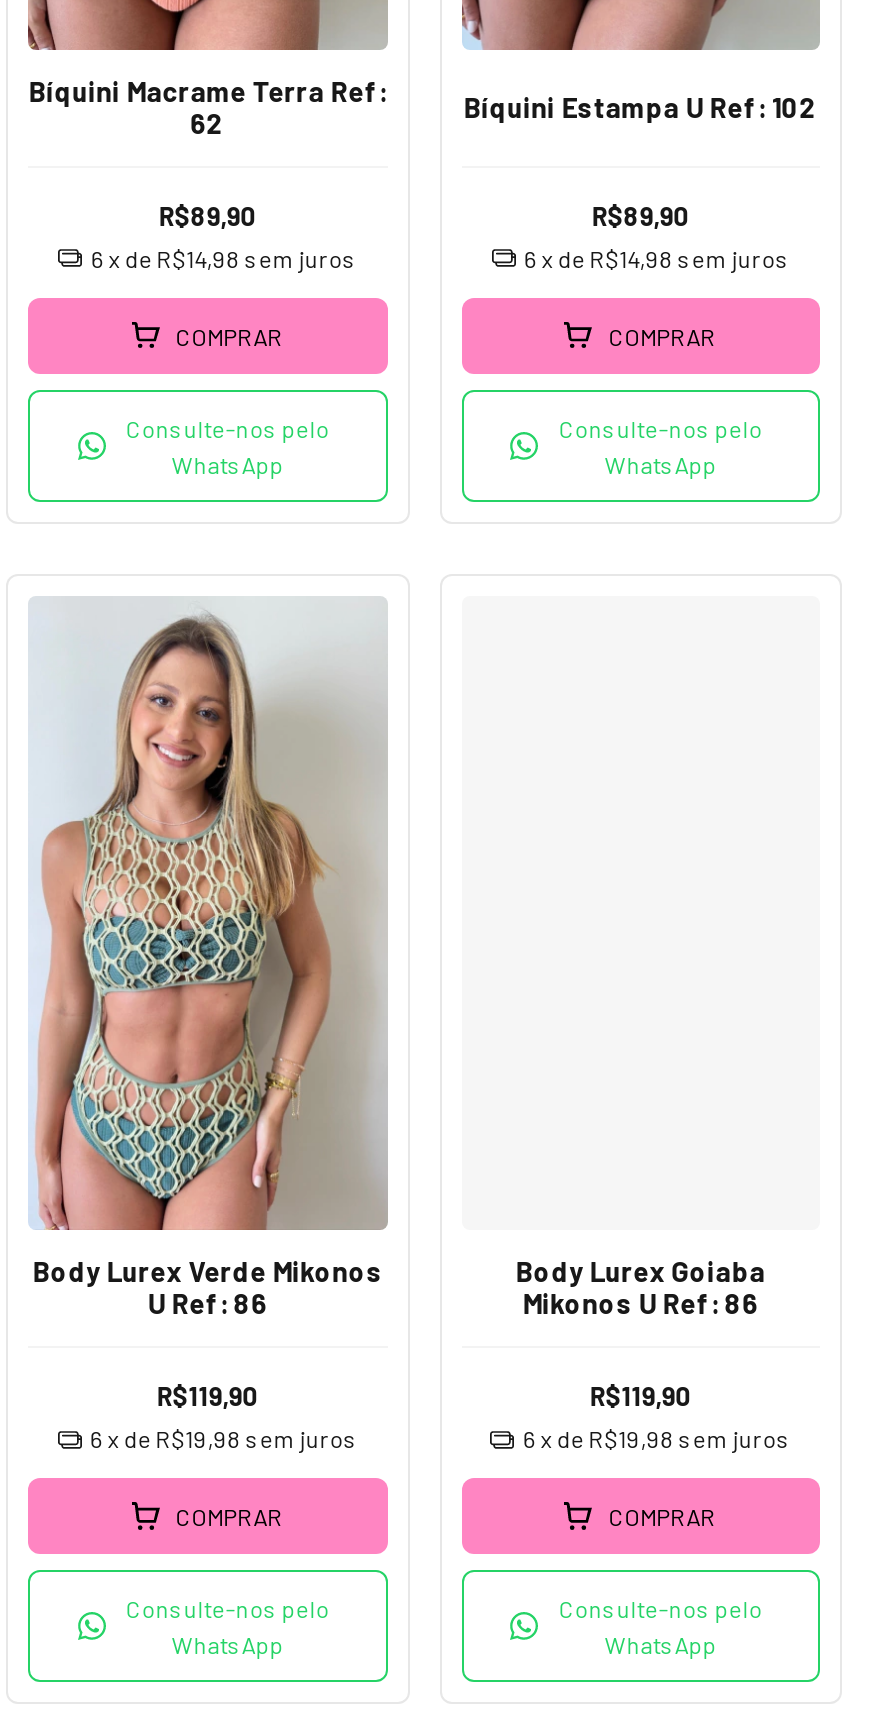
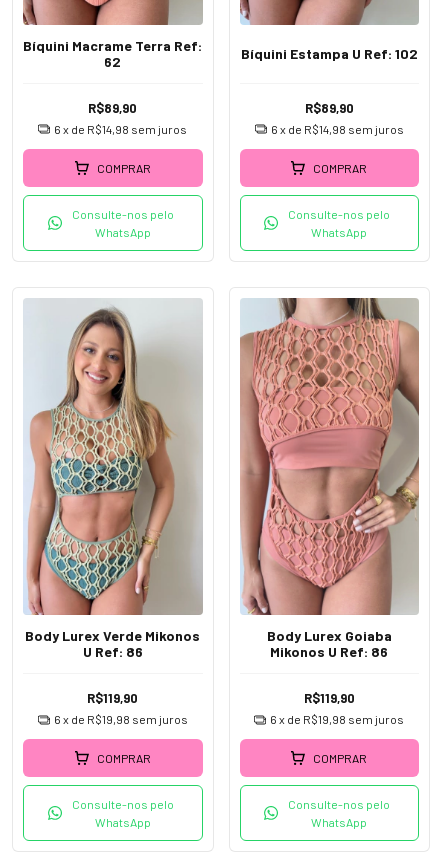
+ [image]
